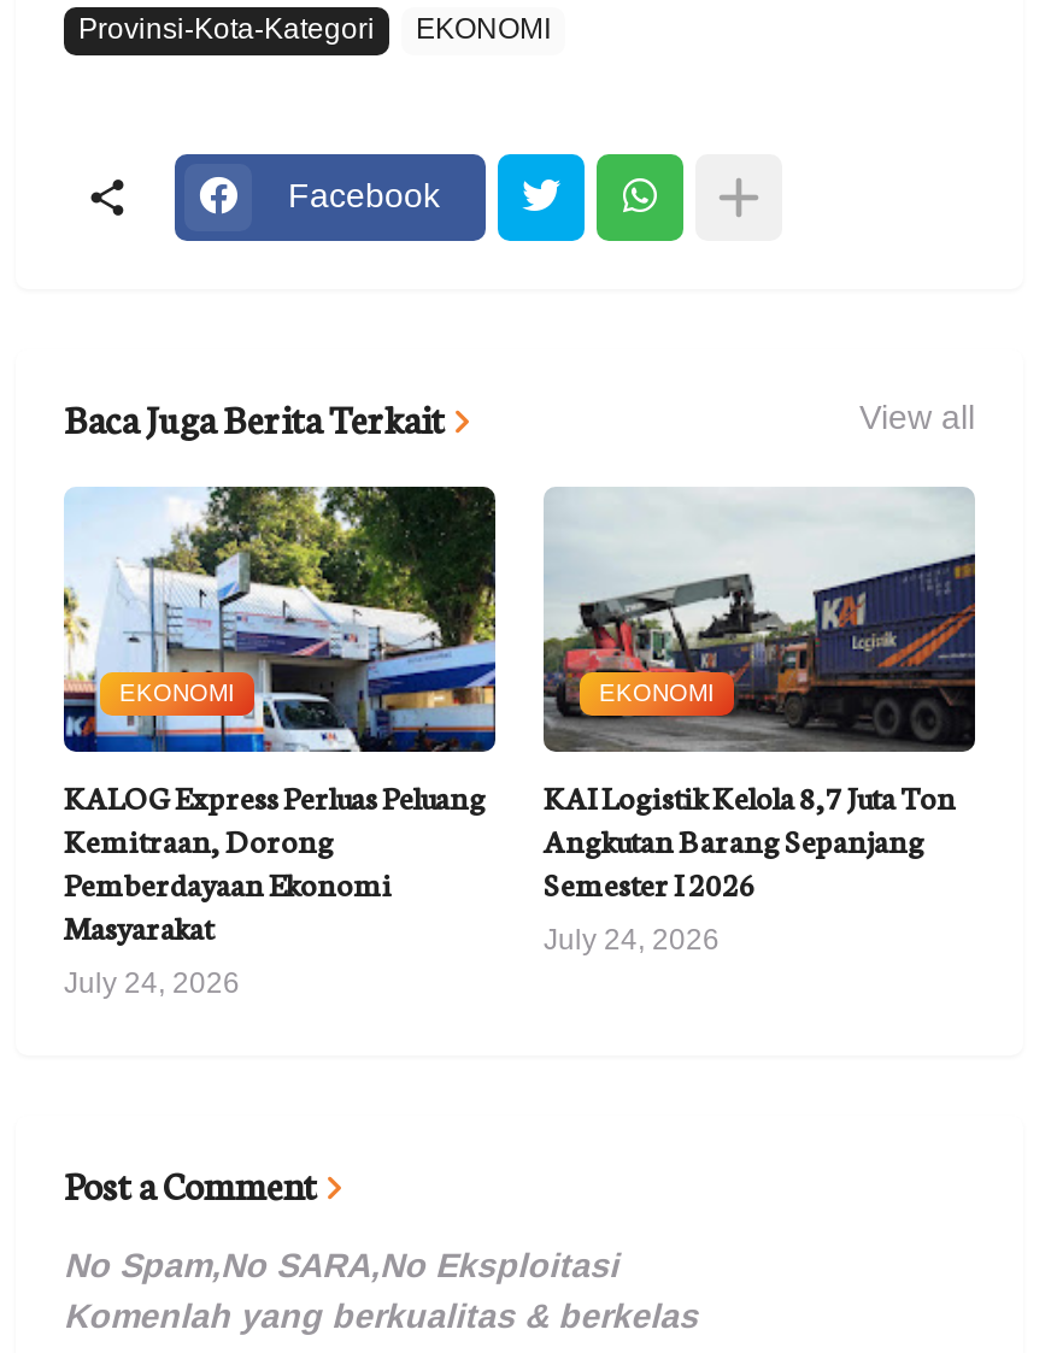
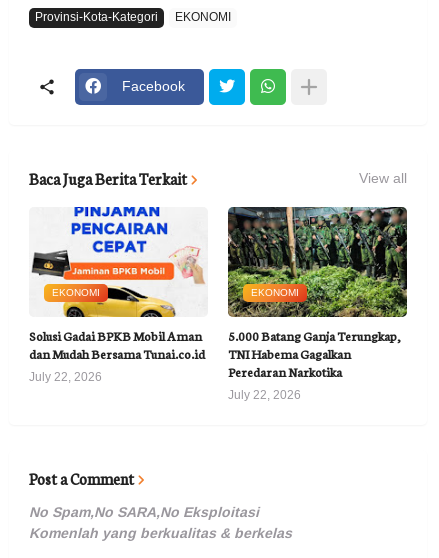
- [image]
- KALOG Express Perluas Peluang
- Kemitraan, Dorong
- Pemberdayaan Ekonomi
- Masyarakat
+ [image]
+ Solusi Gadai BPKB Mobil Aman
+ dan Mudah Bersama Tunai.co.id

- [image]
- KAI Logistik Kelola 8,7 Juta Ton
- Angkutan Barang Sepanjang
- Semester I 2026
+ [image]
+ 5.000 Batang Ganja Terungkap,
+ TNI Habema Gagalkan
+ Peredaran Narkotika

- July 24, 2026
+ July 22, 2026

- July 24, 2026
+ July 22, 2026
